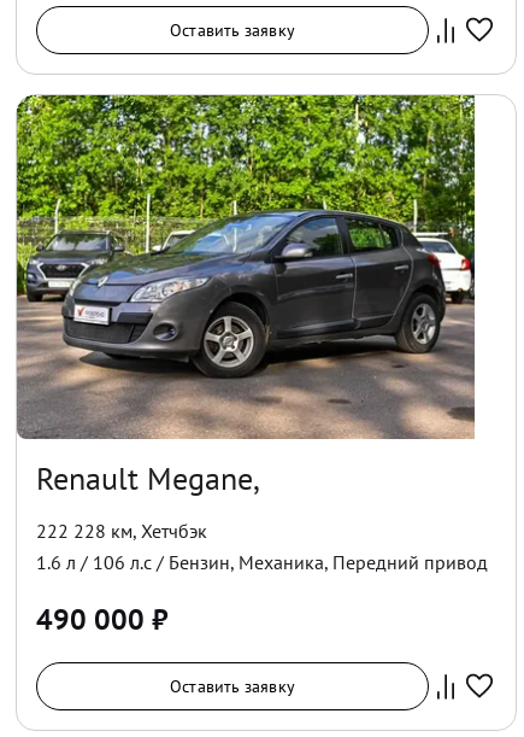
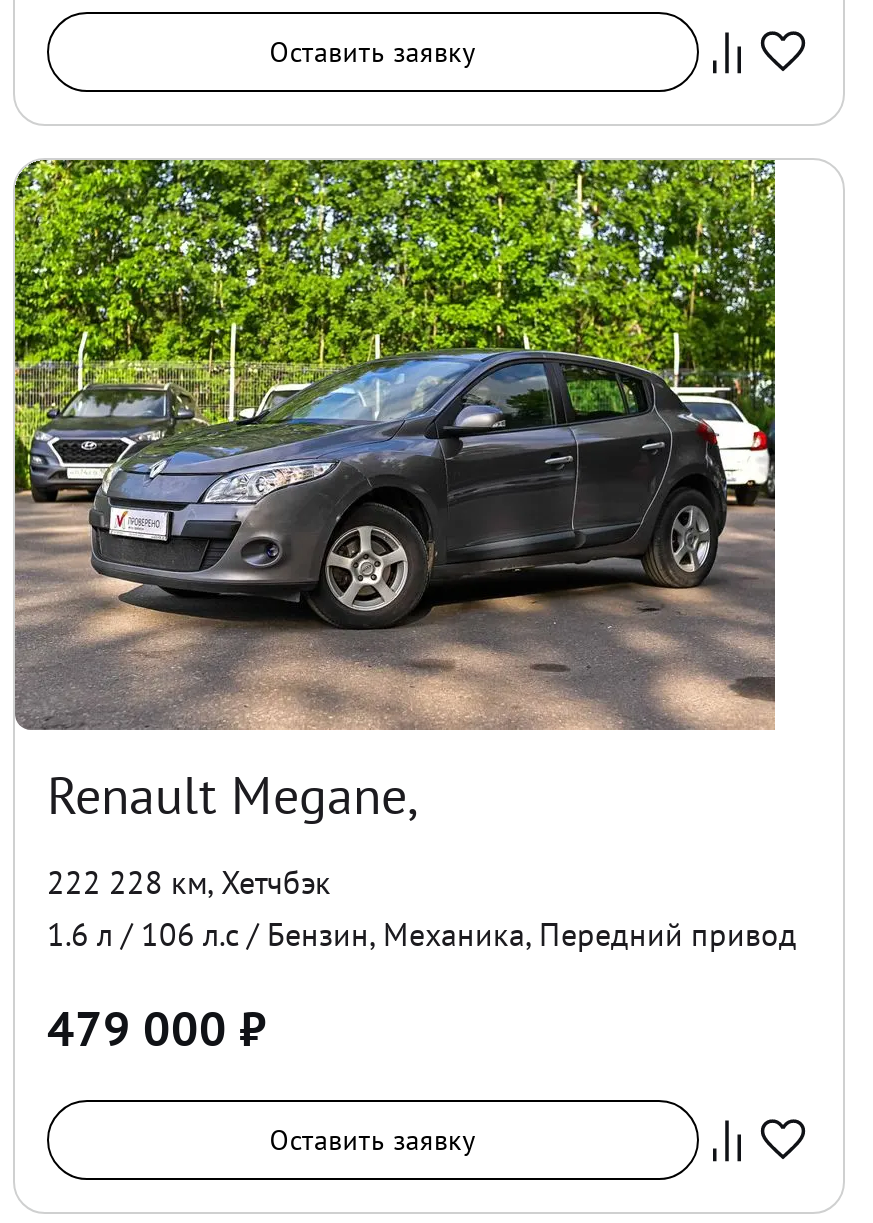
- 490 000 ₽
+ 479 000 ₽
